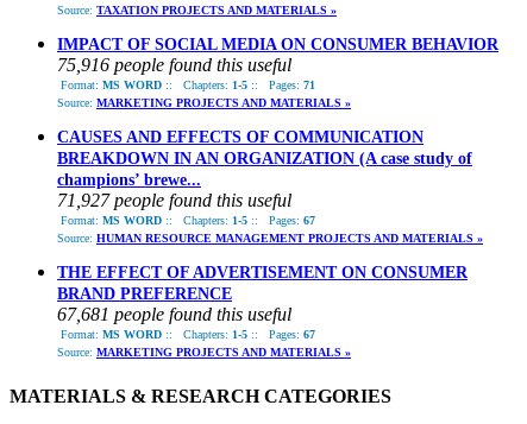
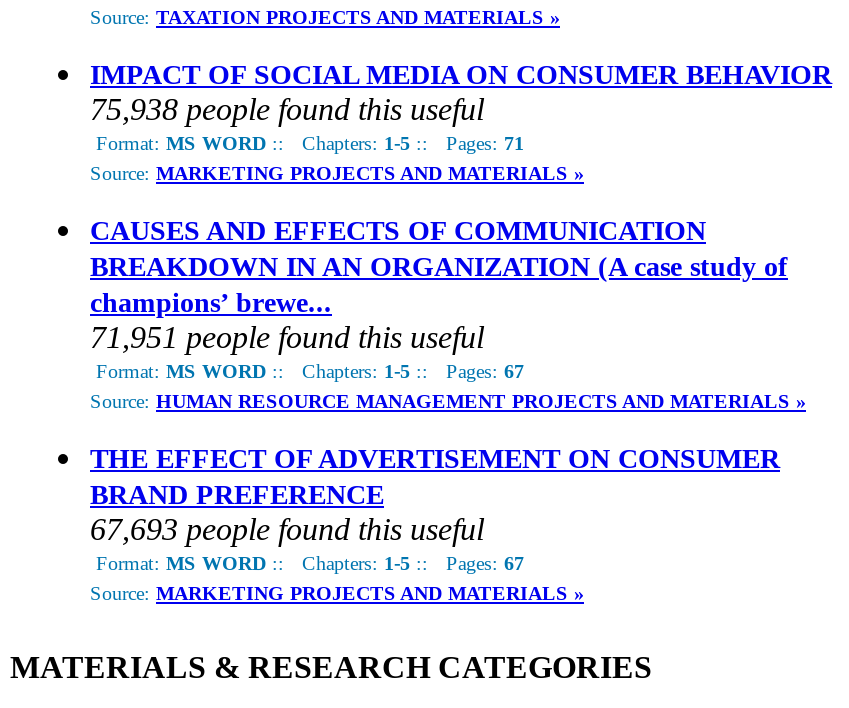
- 75,916 people found this useful
+ 75,938 people found this useful

- 71,927 people found this useful
+ 71,951 people found this useful

- 67,681 people found this useful
+ 67,693 people found this useful
